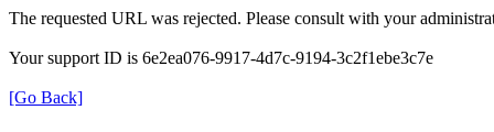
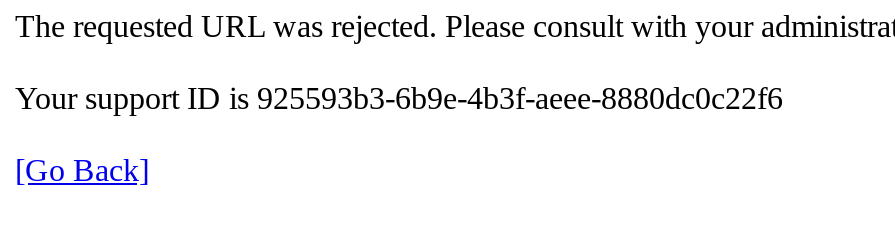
- Your support ID is 6e2ea076-9917-4d7c-9194-3c2f1ebe3c7e
+ Your support ID is 925593b3-6b9e-4b3f-aeee-8880dc0c22f6
